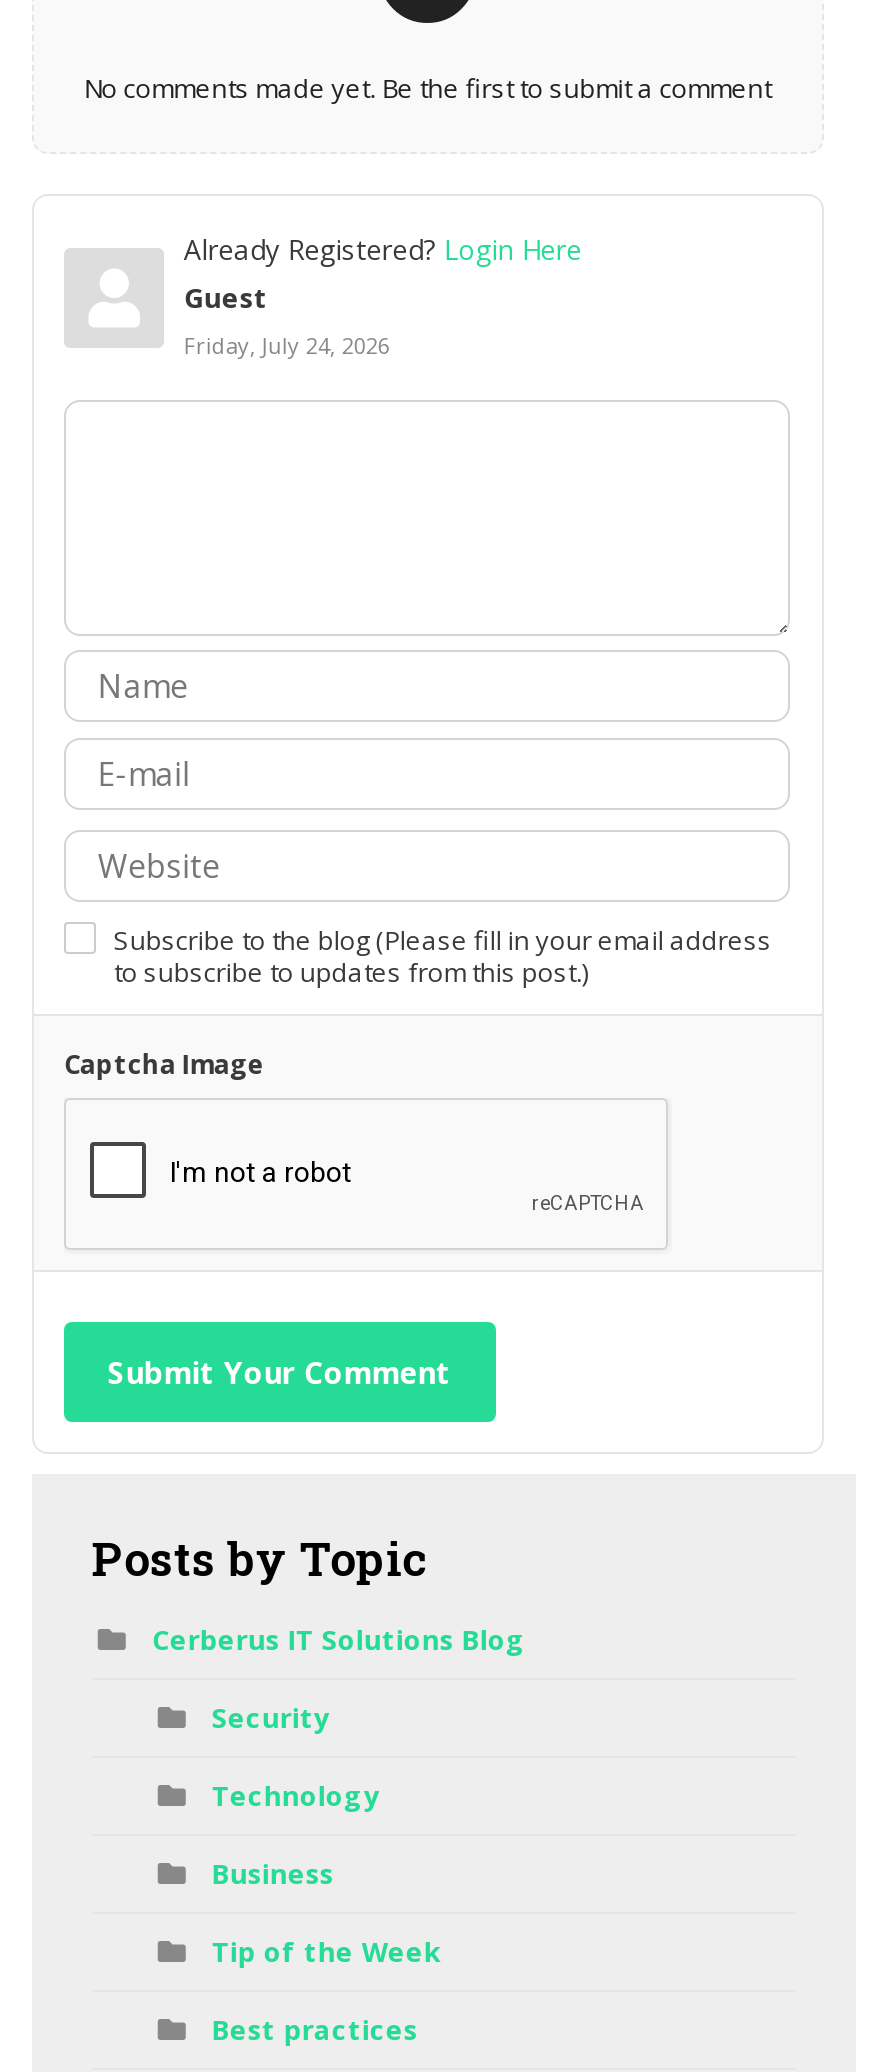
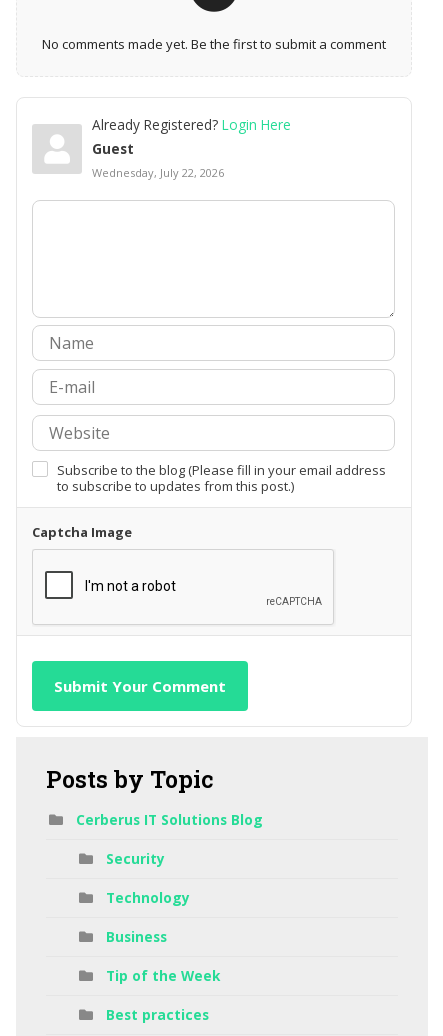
- Friday, July 24, 2026
+ Wednesday, July 22, 2026
